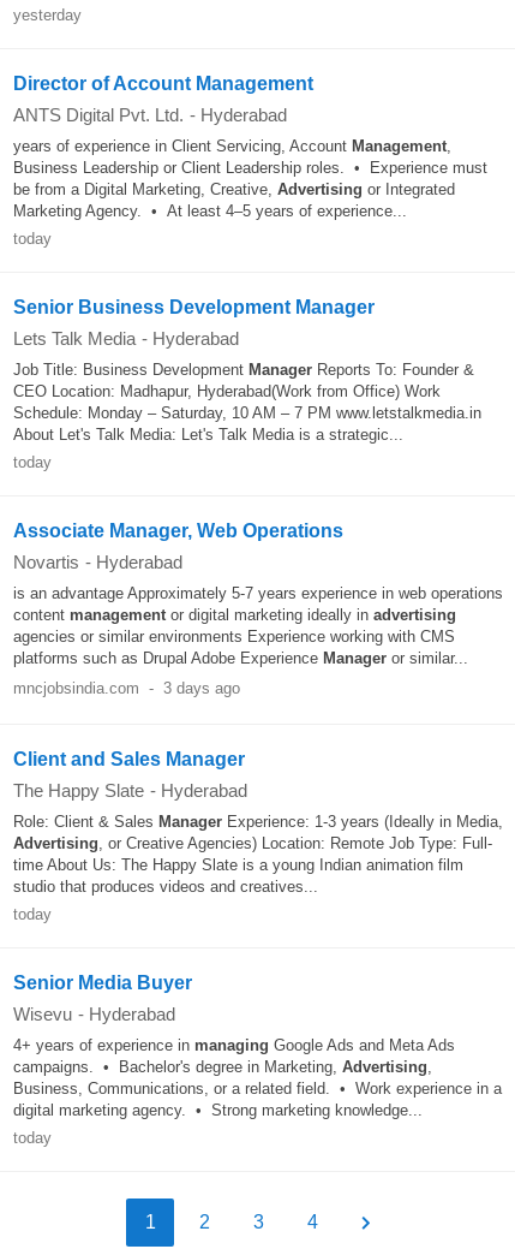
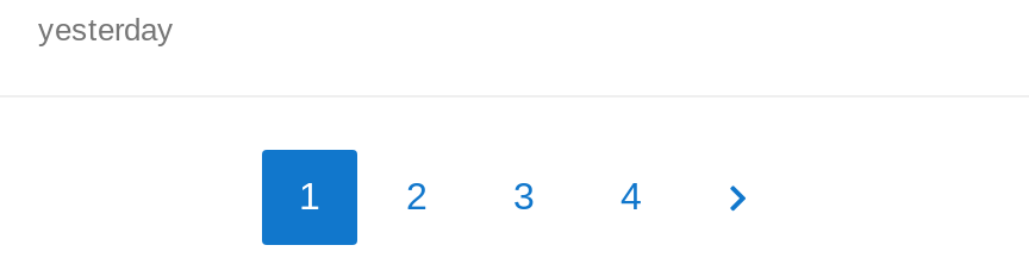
- Director of Account Management
- ANTS Digital Pvt. Ltd. - Hyderabad
- years of experience in Client Servicing, Account Management,
- Business Leadership or Client Leadership roles. • Experience must
- be from a Digital Marketing, Creative, Advertising or Integrated
- Marketing Agency. • At least 4–5 years of experience...
- today
- Senior Business Development Manager
- Lets Talk Media - Hyderabad
- Job Title: Business Development Manager Reports To: Founder &
- CEO Location: Madhapur, Hyderabad(Work from Office) Work
- Schedule: Monday – Saturday, 10 AM – 7 PM www.letstalkmedia.in
- About Let's Talk Media: Let's Talk Media is a strategic...
- today
- Associate Manager, Web Operations
- Novartis - Hyderabad
- is an advantage Approximately 5-7 years experience in web operations
- content management or digital marketing ideally in advertising
- agencies or similar environments Experience working with CMS
- platforms such as Drupal Adobe Experience Manager or similar...
- mncjobsindia.com - 3 days ago

- Client and Sales Manager
- The Happy Slate - Hyderabad
- Role: Client & Sales Manager Experience: 1-3 years (Ideally in Media,
- Advertising, or Creative Agencies) Location: Remote Job Type: Full-
- time About Us: The Happy Slate is a young Indian animation film
- studio that produces videos and creatives...
- today
- Senior Media Buyer
- Wisevu - Hyderabad
- 4+ years of experience in managing Google Ads and Meta Ads
- campaigns. • Bachelor's degree in Marketing, Advertising,
- Business, Communications, or a related field. • Work experience in a
- digital marketing agency. • Strong marketing knowledge...
- today
